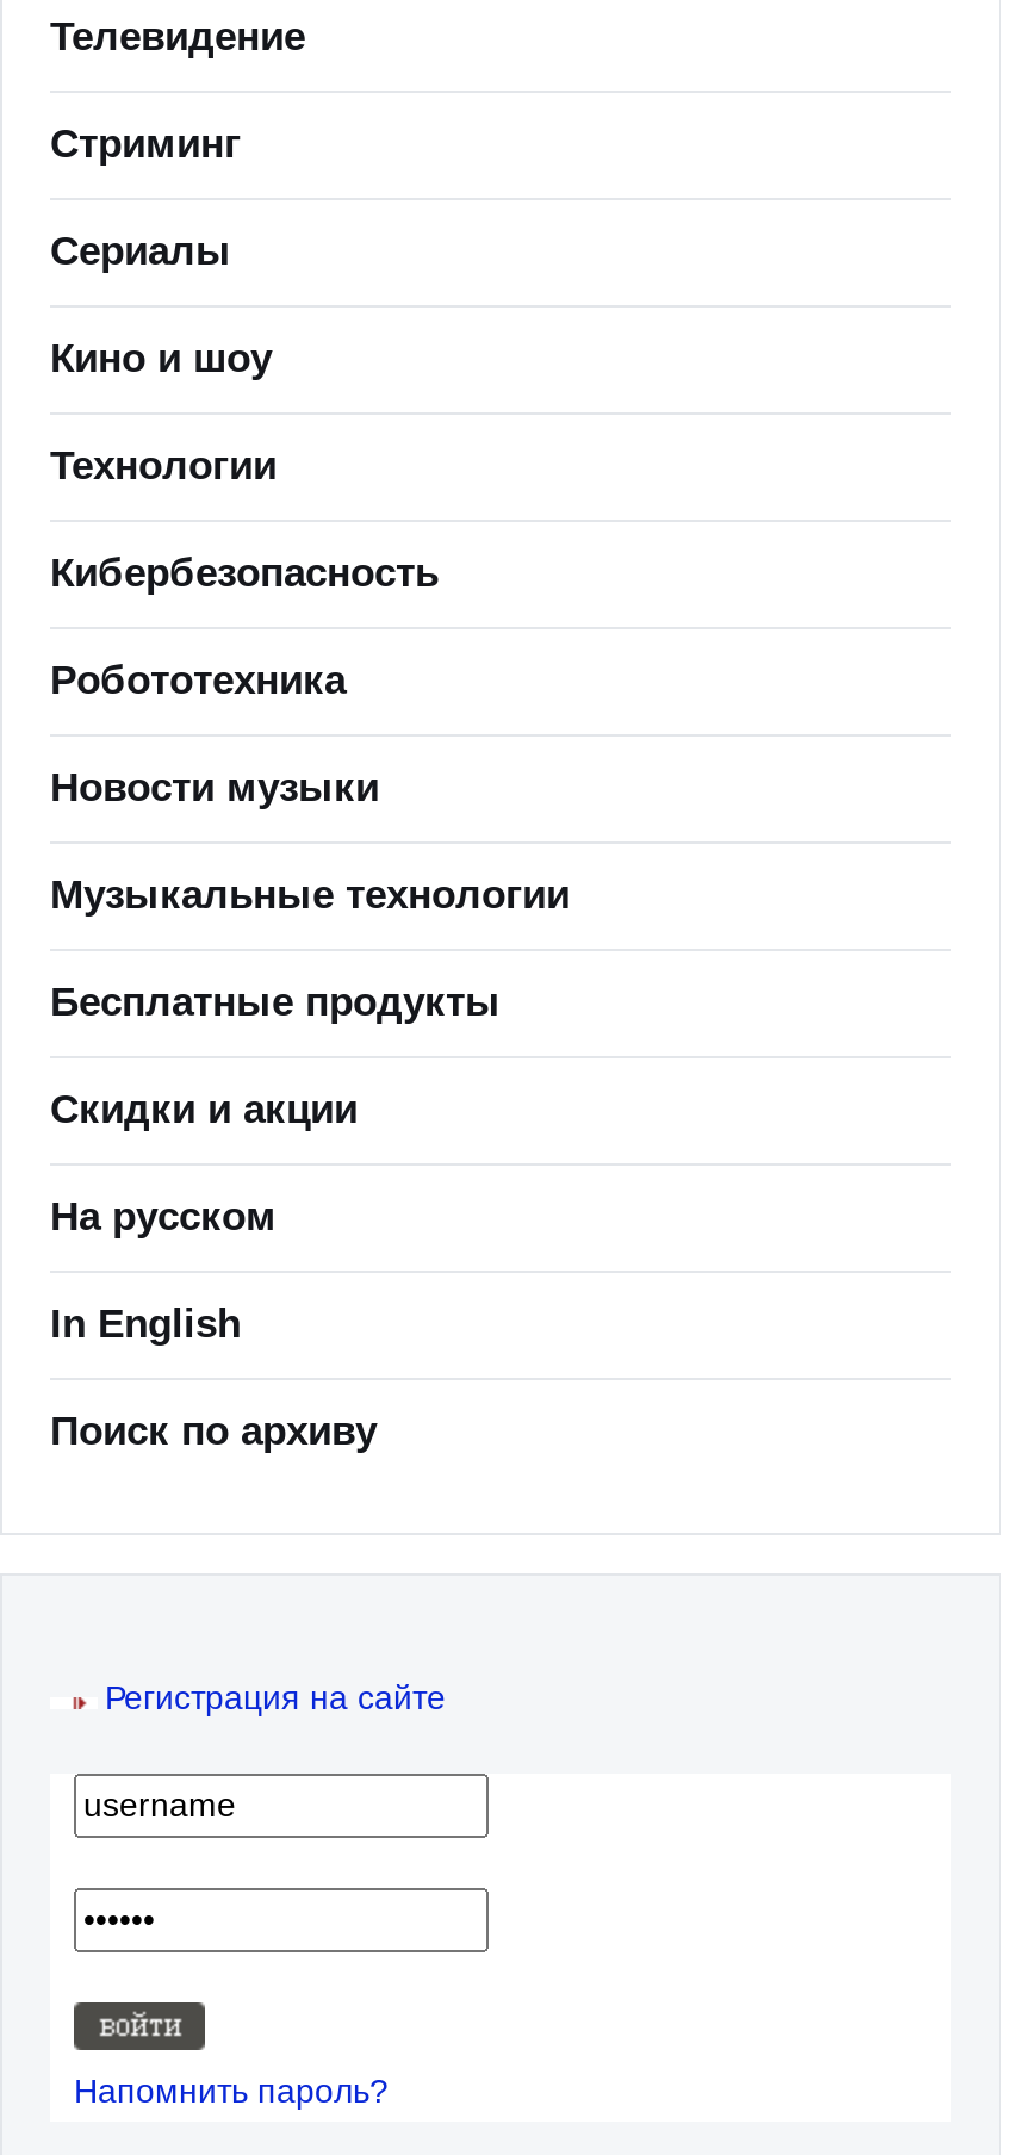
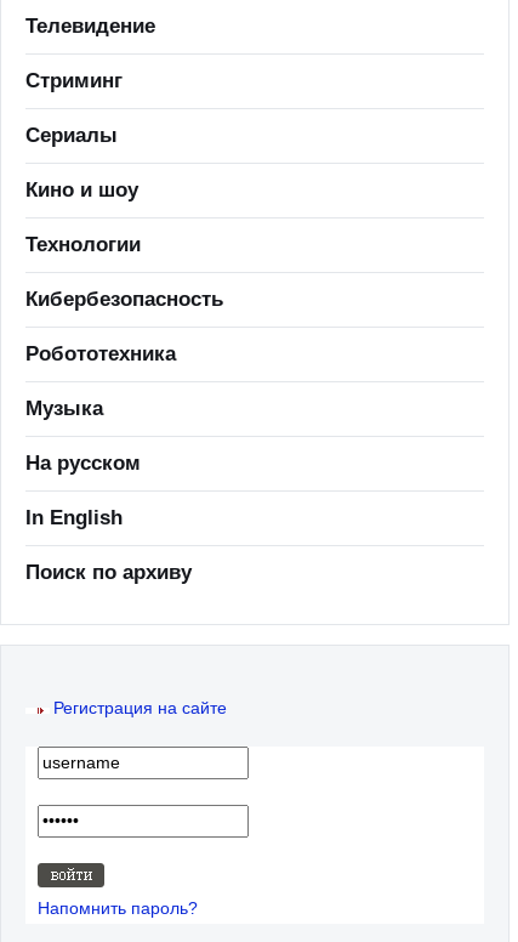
- Новости музыки
- Музыкальные технологии
- Бесплатные продукты
- Скидки и акции
+ Музыка
